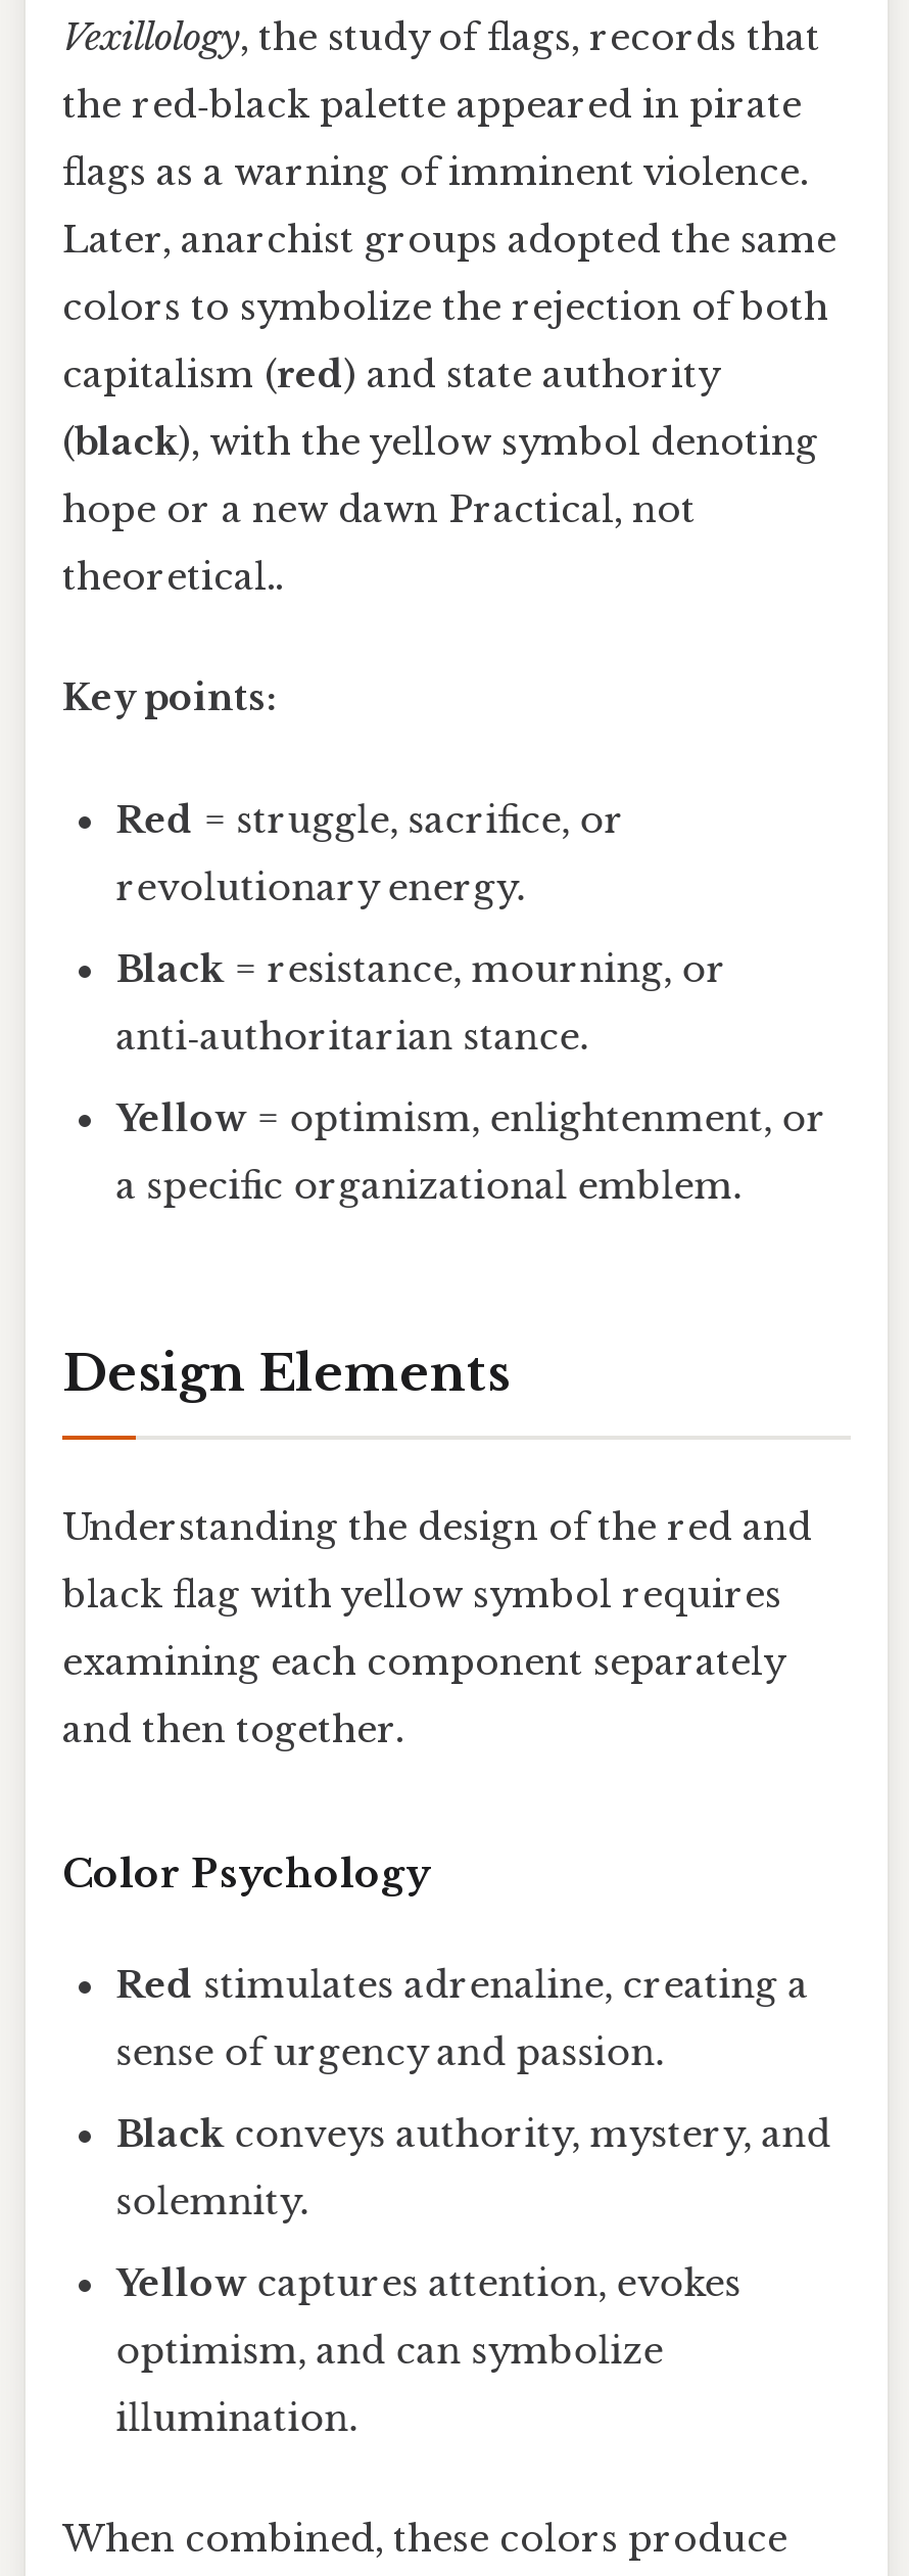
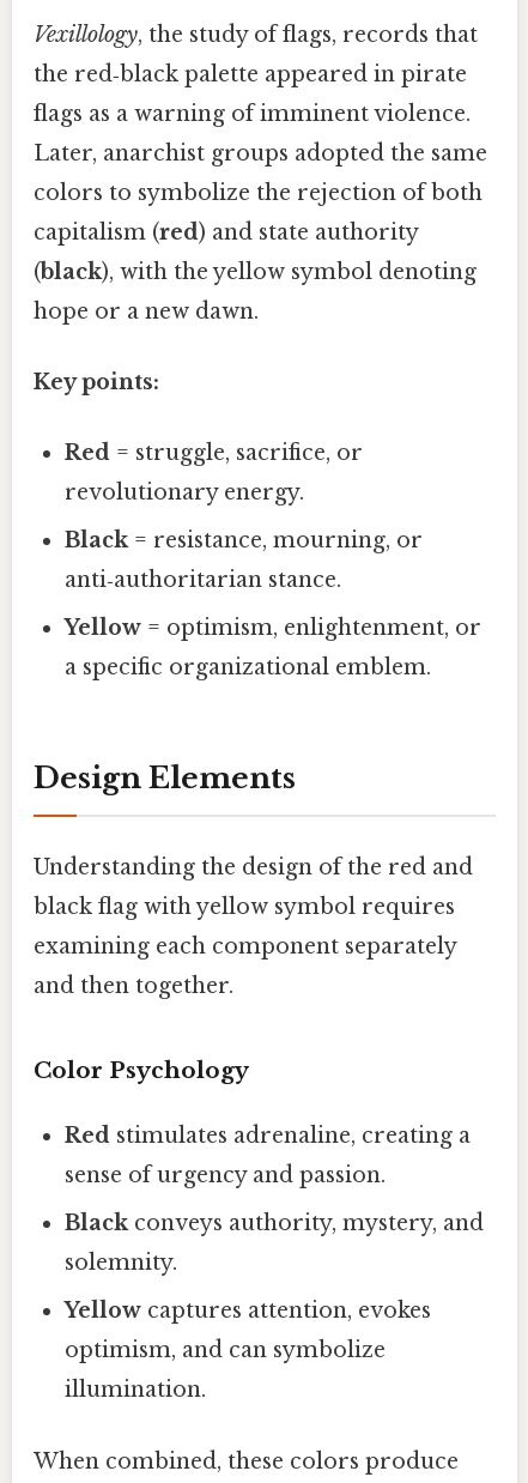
- hope or a new dawn Practical, not
- theoretical..
+ hope or a new dawn.
